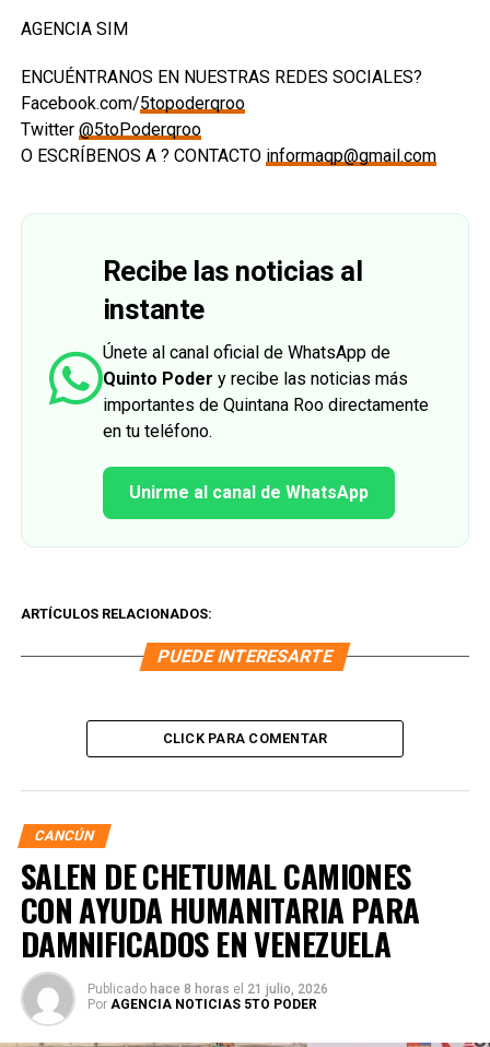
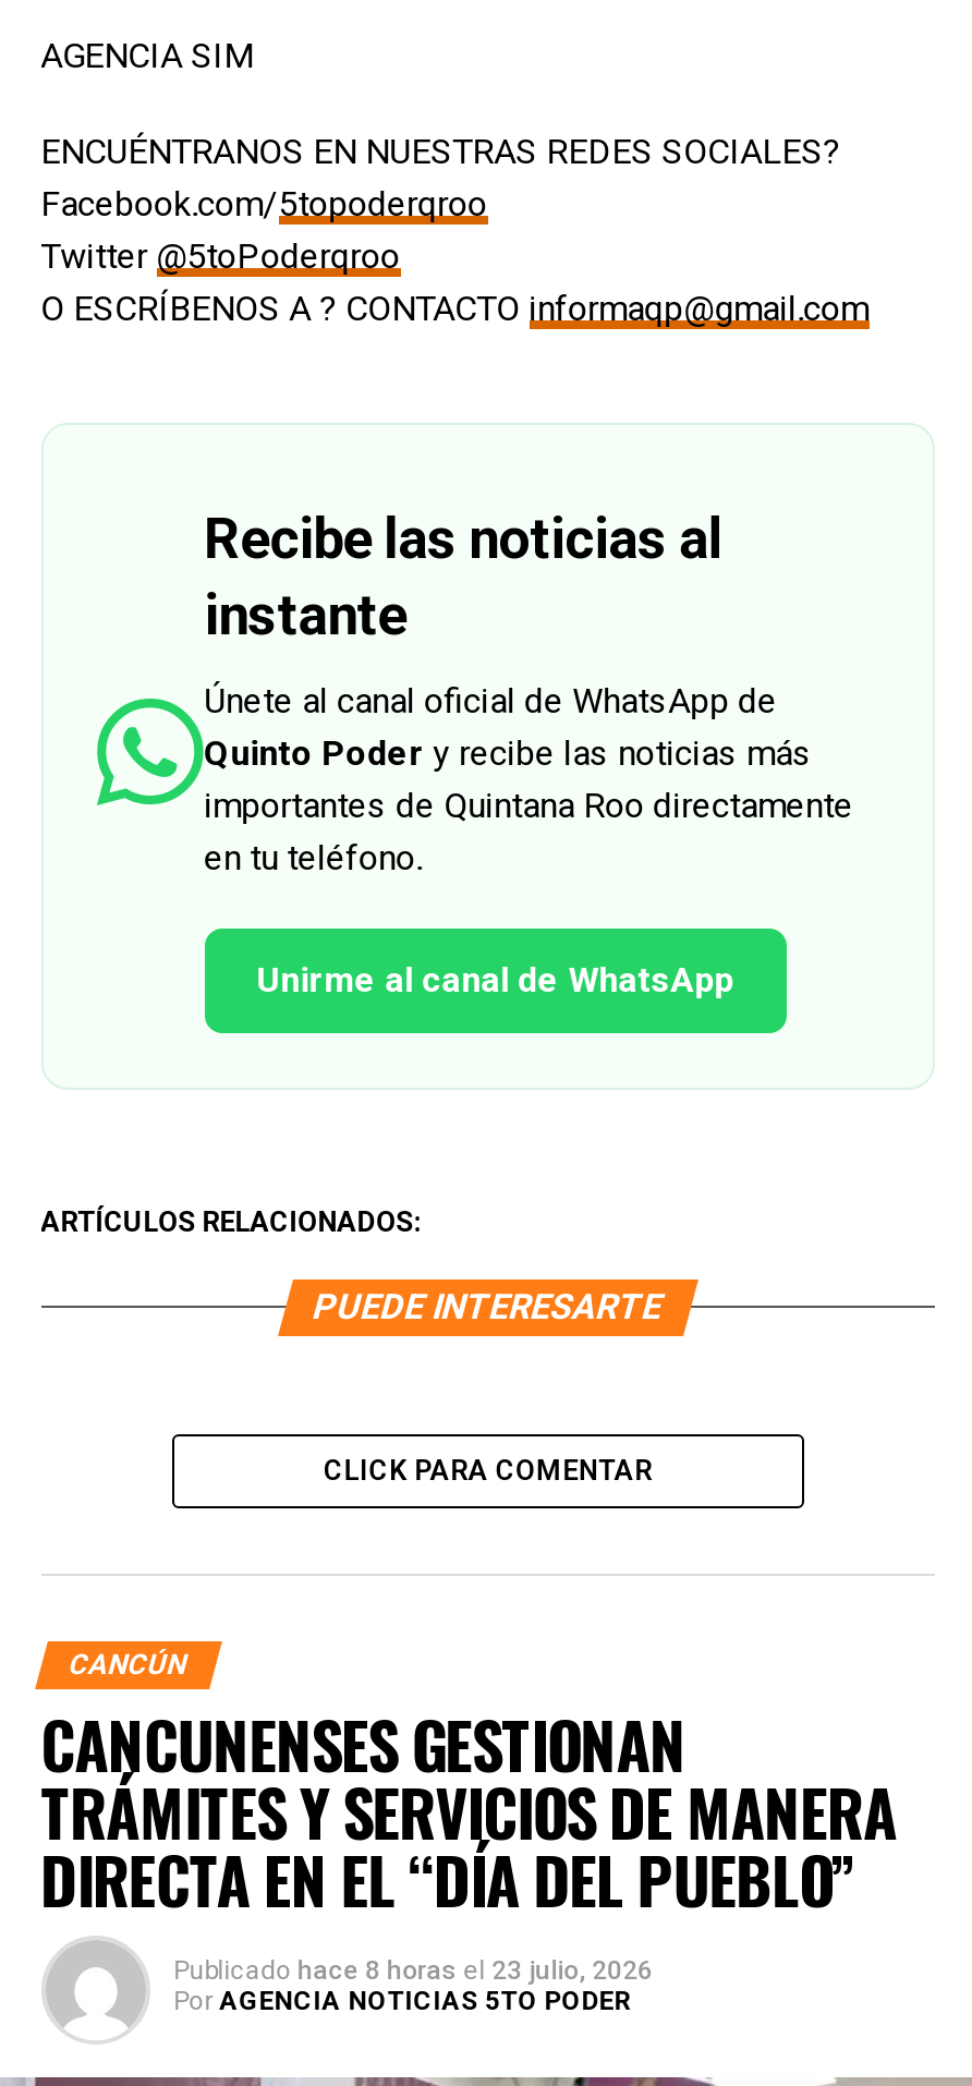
- SALEN DE CHETUMAL CAMIONES
- CON AYUDA HUMANITARIA PARA
- DAMNIFICADOS EN VENEZUELA
- Publicado hace 8 horas el 21 julio, 2026
+ CANCUNENSES GESTIONAN
+ TRÁMITES Y SERVICIOS DE MANERA
+ DIRECTA EN EL “DÍA DEL PUEBLO”
+ Publicado hace 8 horas el 23 julio, 2026
